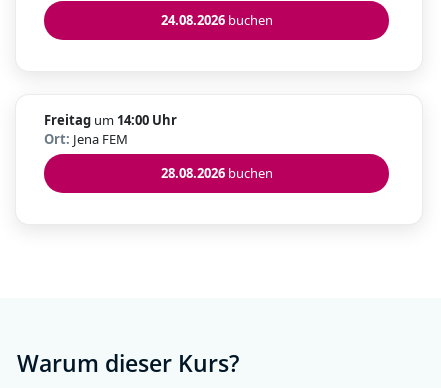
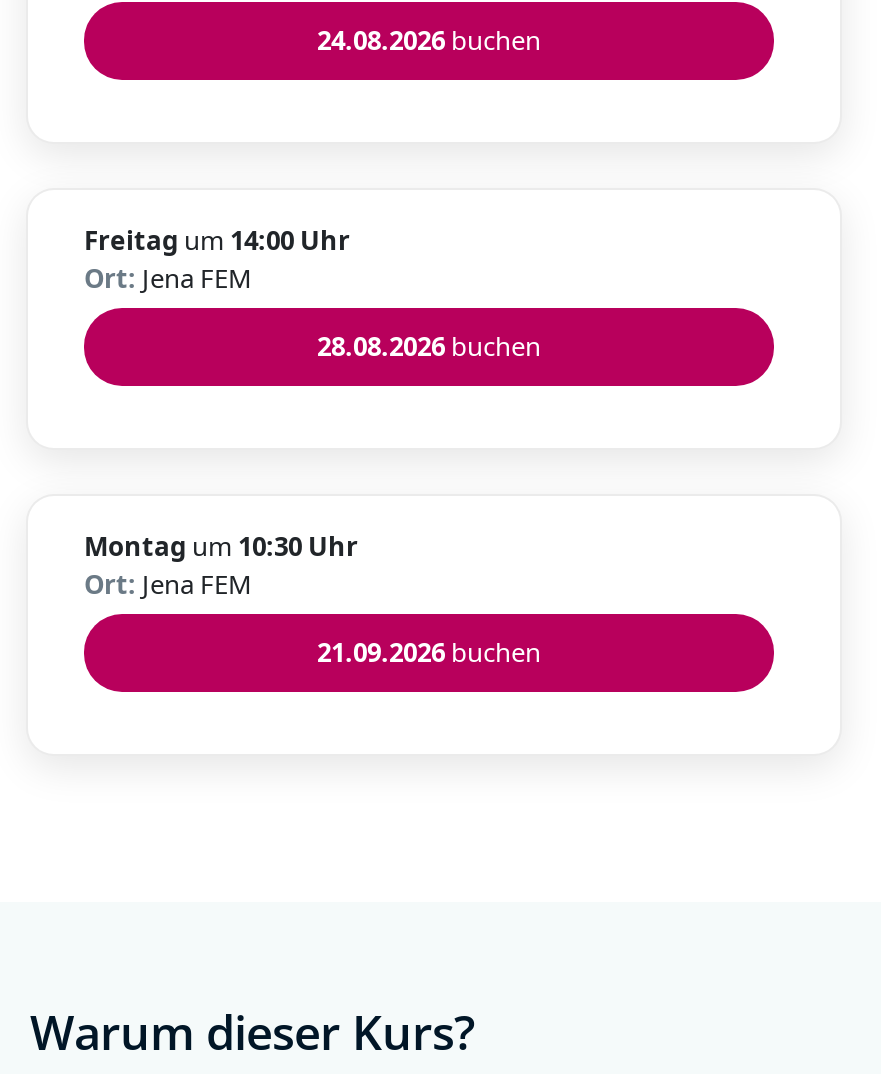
+ Montag um 10:30 Uhr
+ Ort: Jena FEM
+ 21.09.2026 buchen
